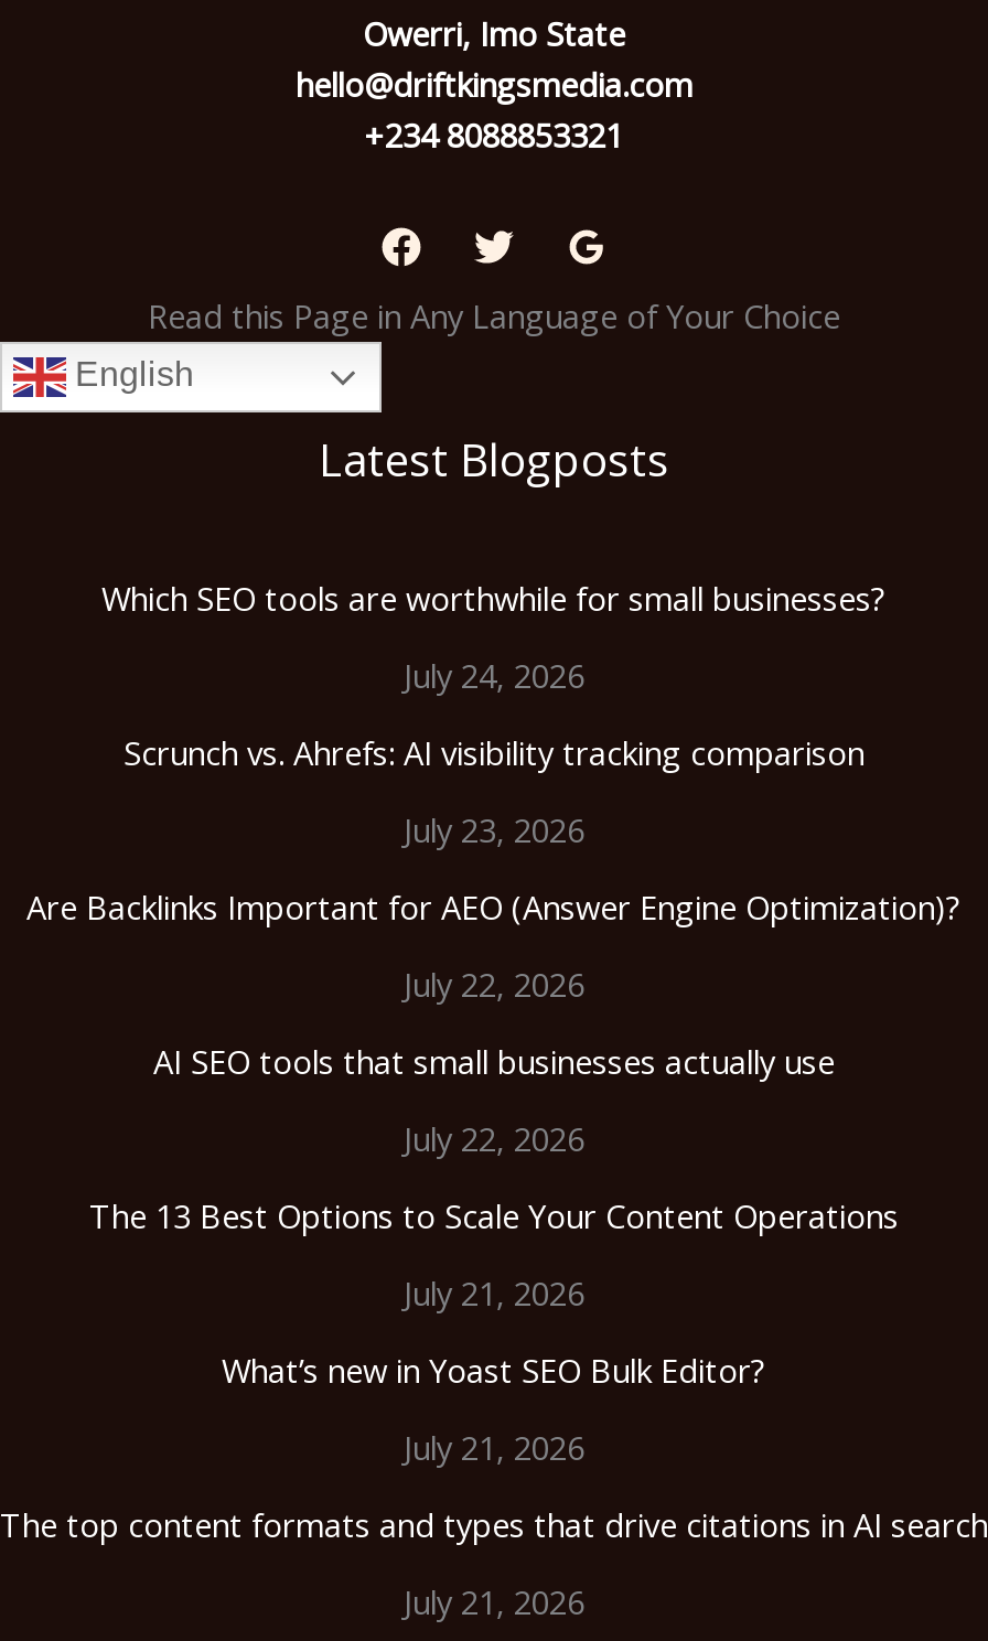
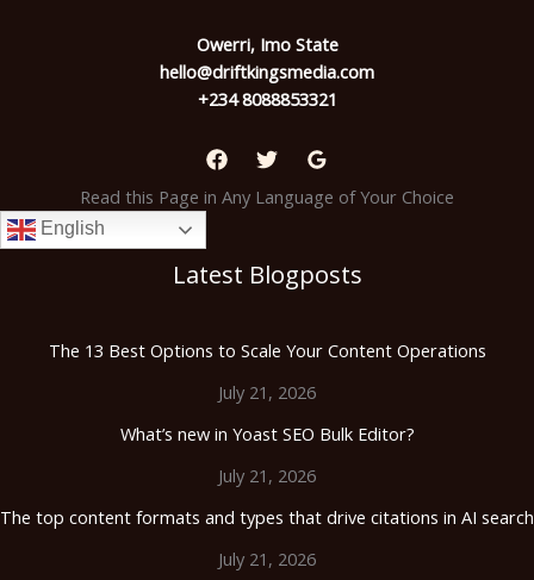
- Which SEO tools are worthwhile for small businesses?
- July 24, 2026
- Scrunch vs. Ahrefs: AI visibility tracking comparison
- July 23, 2026
- Are Backlinks Important for AEO (Answer Engine Optimization)?
- July 22, 2026
- AI SEO tools that small businesses actually use
- July 22, 2026
